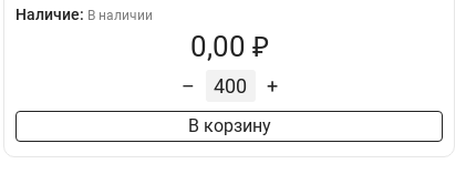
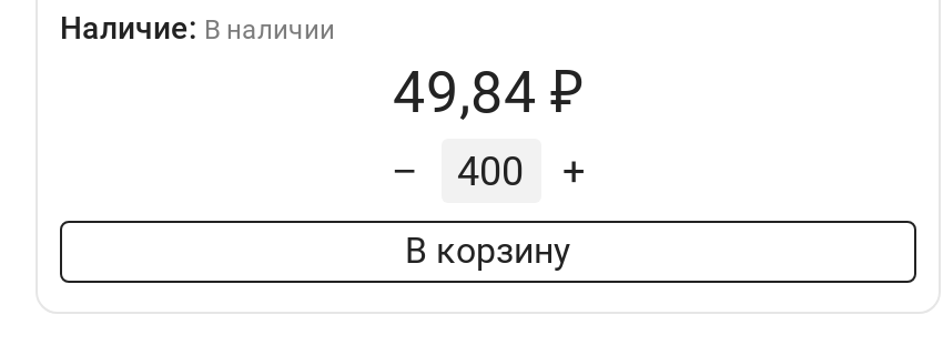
- 0,00 ₽
+ 49,84 ₽
